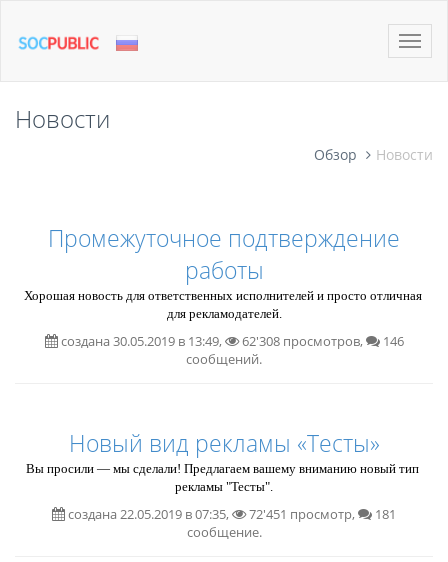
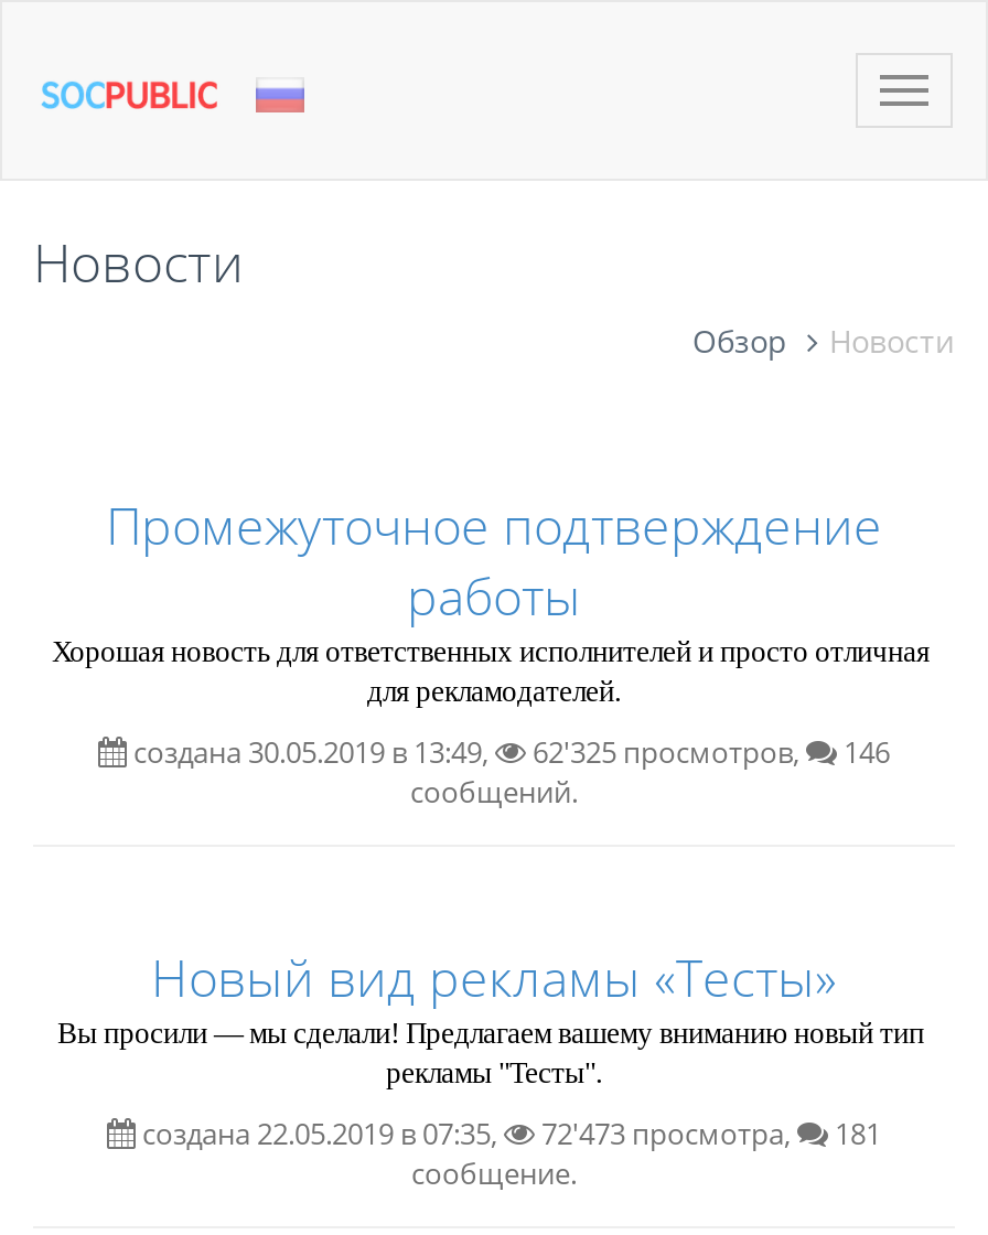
- создана 30.05.2019 в 13:49, 62'308 просмотров, 146
+ создана 30.05.2019 в 13:49, 62'325 просмотров, 146

- создана 22.05.2019 в 07:35, 72'451 просмотр, 181
+ создана 22.05.2019 в 07:35, 72'473 просмотра, 181
